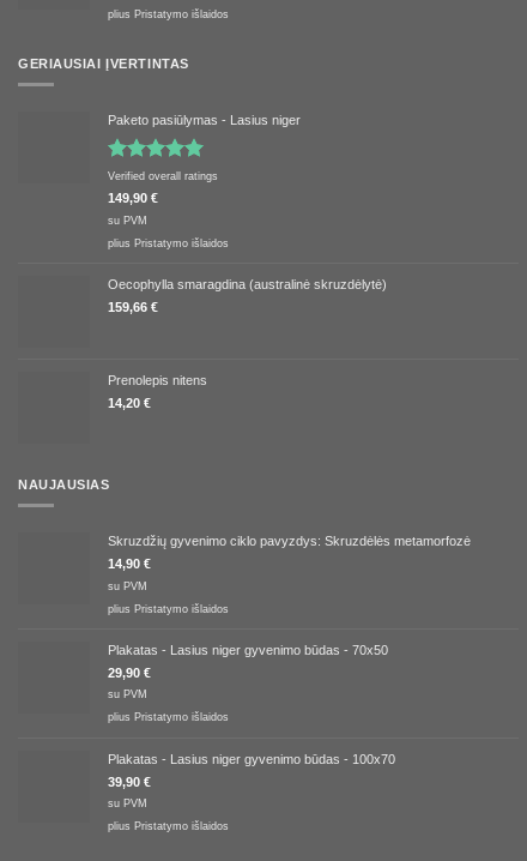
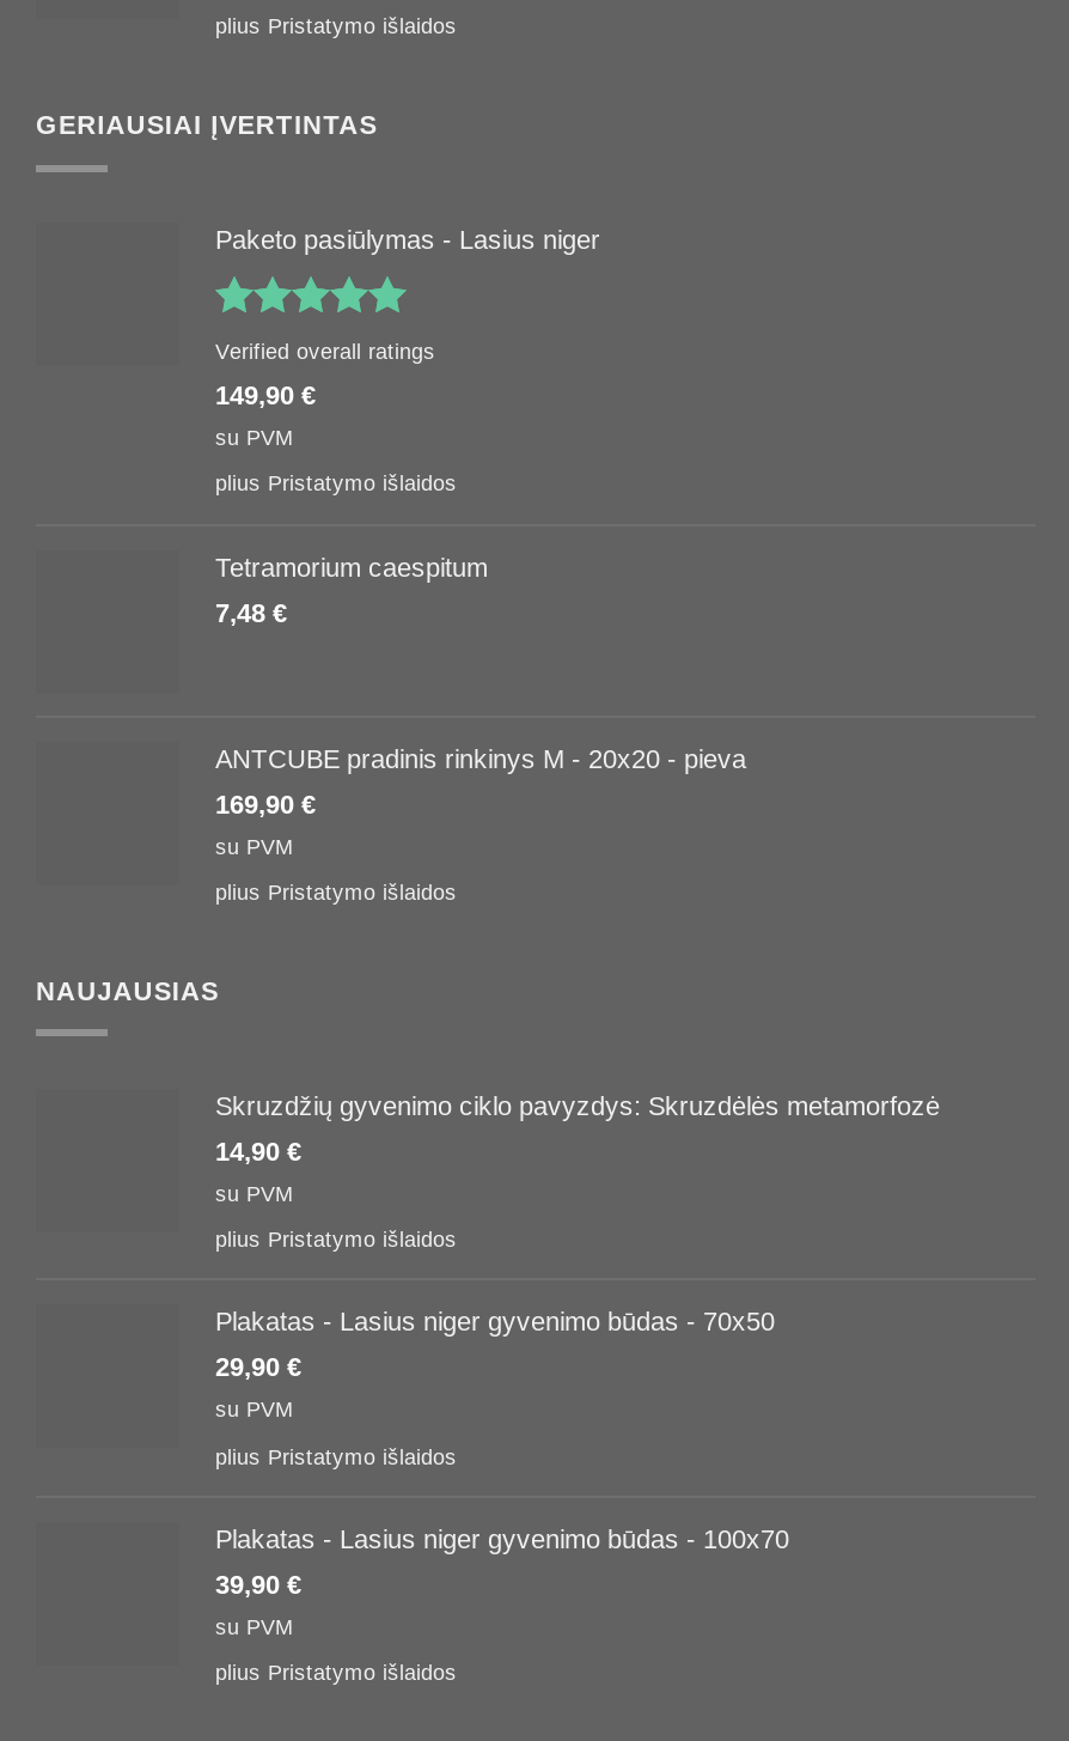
- Oecophylla smaragdina (australinė skruzdėlytė)
- 159,66 €
+ Tetramorium caespitum
+ 7,48 €

- Prenolepis nitens
- 14,20 €
+ ANTCUBE pradinis rinkinys M - 20x20 - pieva
+ 169,90 €
+ su PVM
+ plius Pristatymo išlaidos
